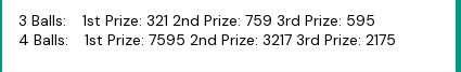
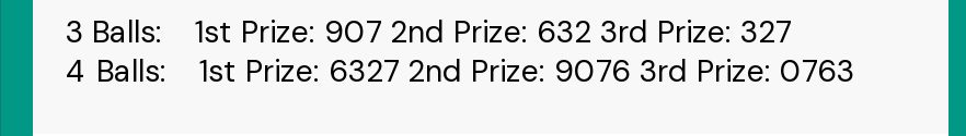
- 1st Prize: 321 2nd Prize: 759 3rd Prize: 595
+ 1st Prize: 907 2nd Prize: 632 3rd Prize: 327

- 1st Prize: 7595 2nd Prize: 3217 3rd Prize: 2175
+ 1st Prize: 6327 2nd Prize: 9076 3rd Prize: 0763
